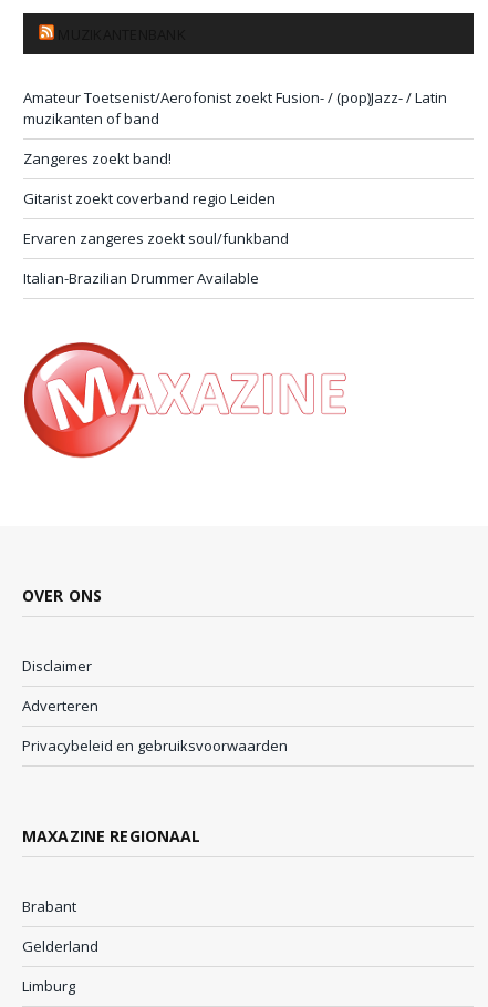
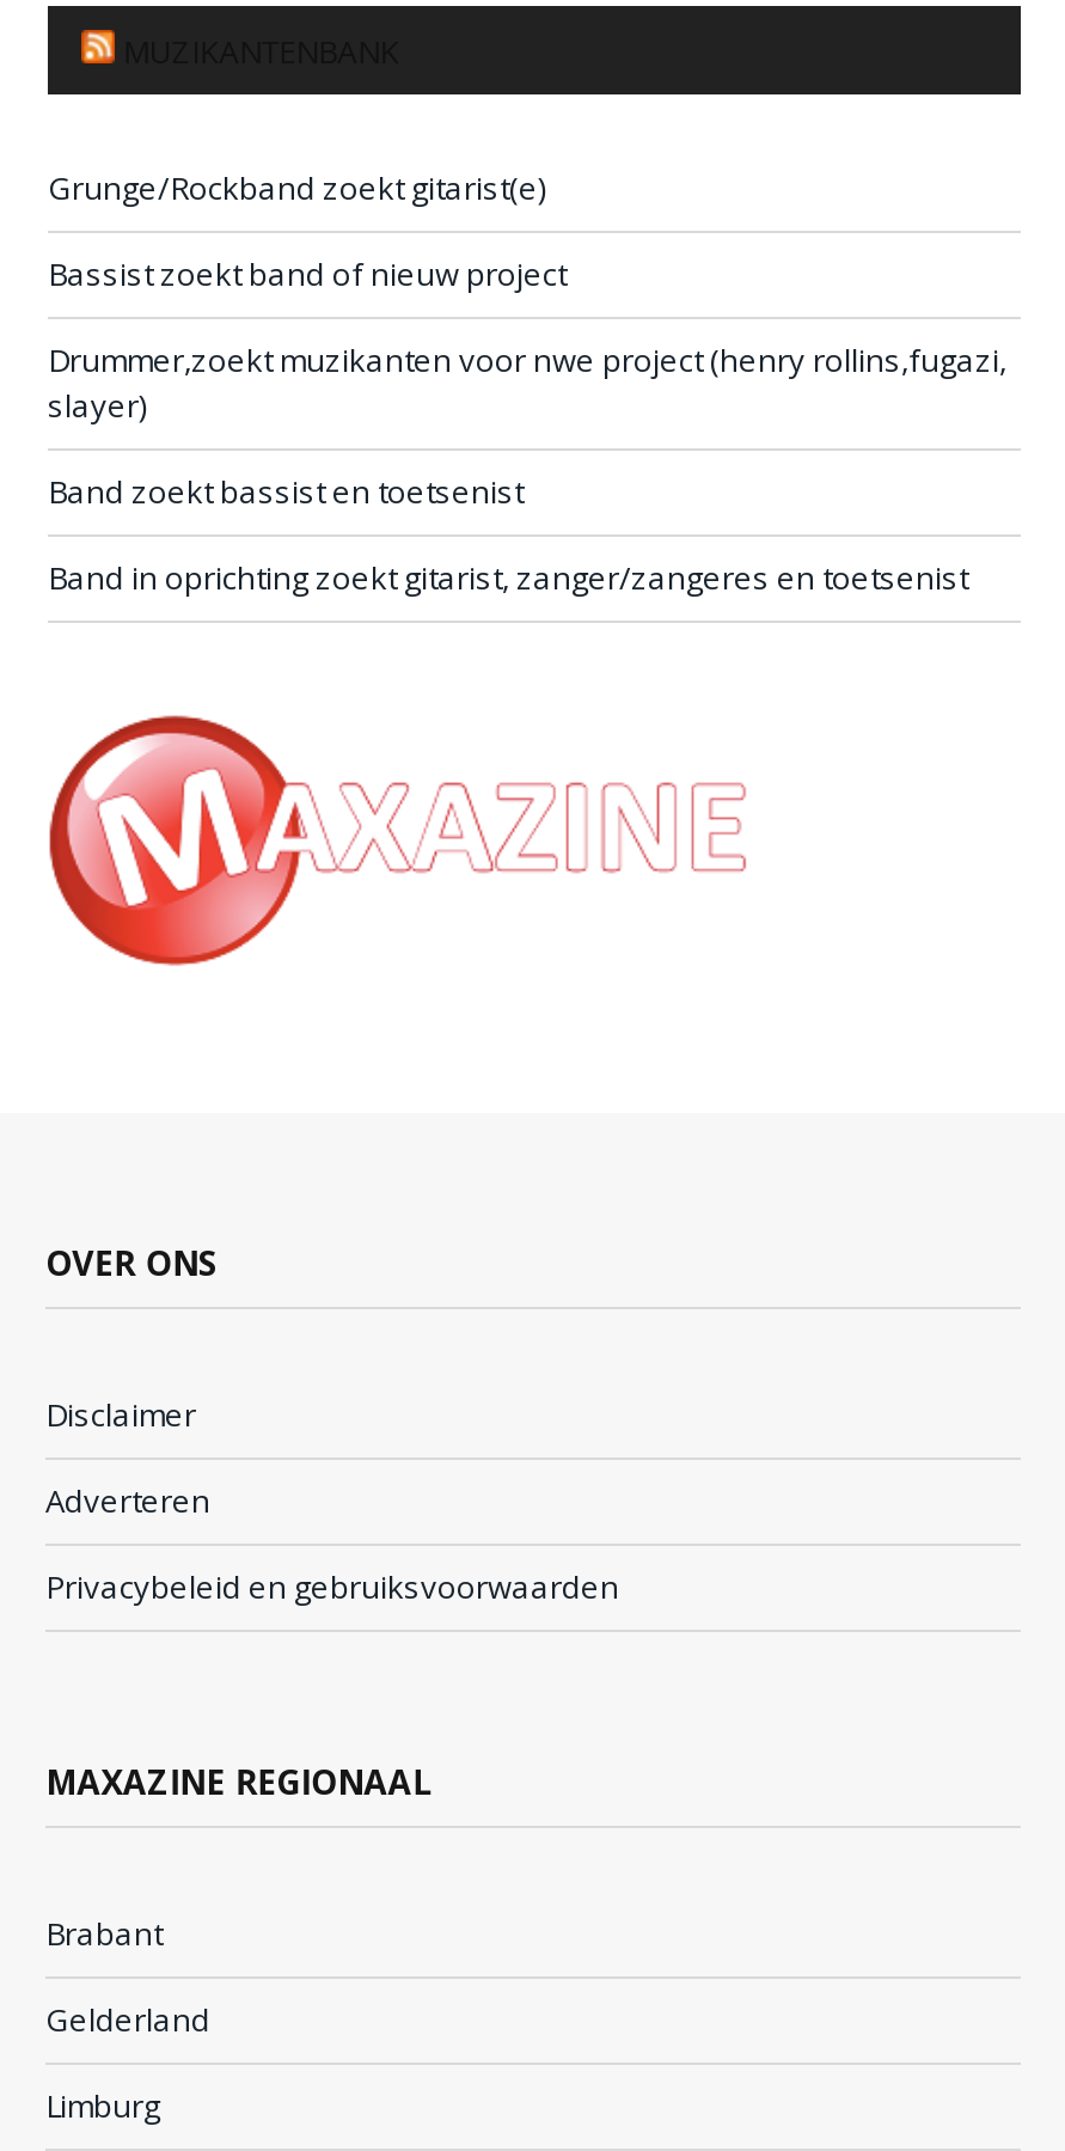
- Amateur Toetsenist/Aerofonist zoekt Fusion- / (pop)Jazz- / Latin
- muzikanten of band
+ Grunge/Rockband zoekt gitarist(e)

- Zangeres zoekt band!
+ Bassist zoekt band of nieuw project

- Gitarist zoekt coverband regio Leiden
+ Drummer,zoekt muzikanten voor nwe project (henry rollins,fugazi,
+ slayer)

- Ervaren zangeres zoekt soul/funkband
+ Band zoekt bassist en toetsenist

- Italian-Brazilian Drummer Available
+ Band in oprichting zoekt gitarist, zanger/zangeres en toetsenist
